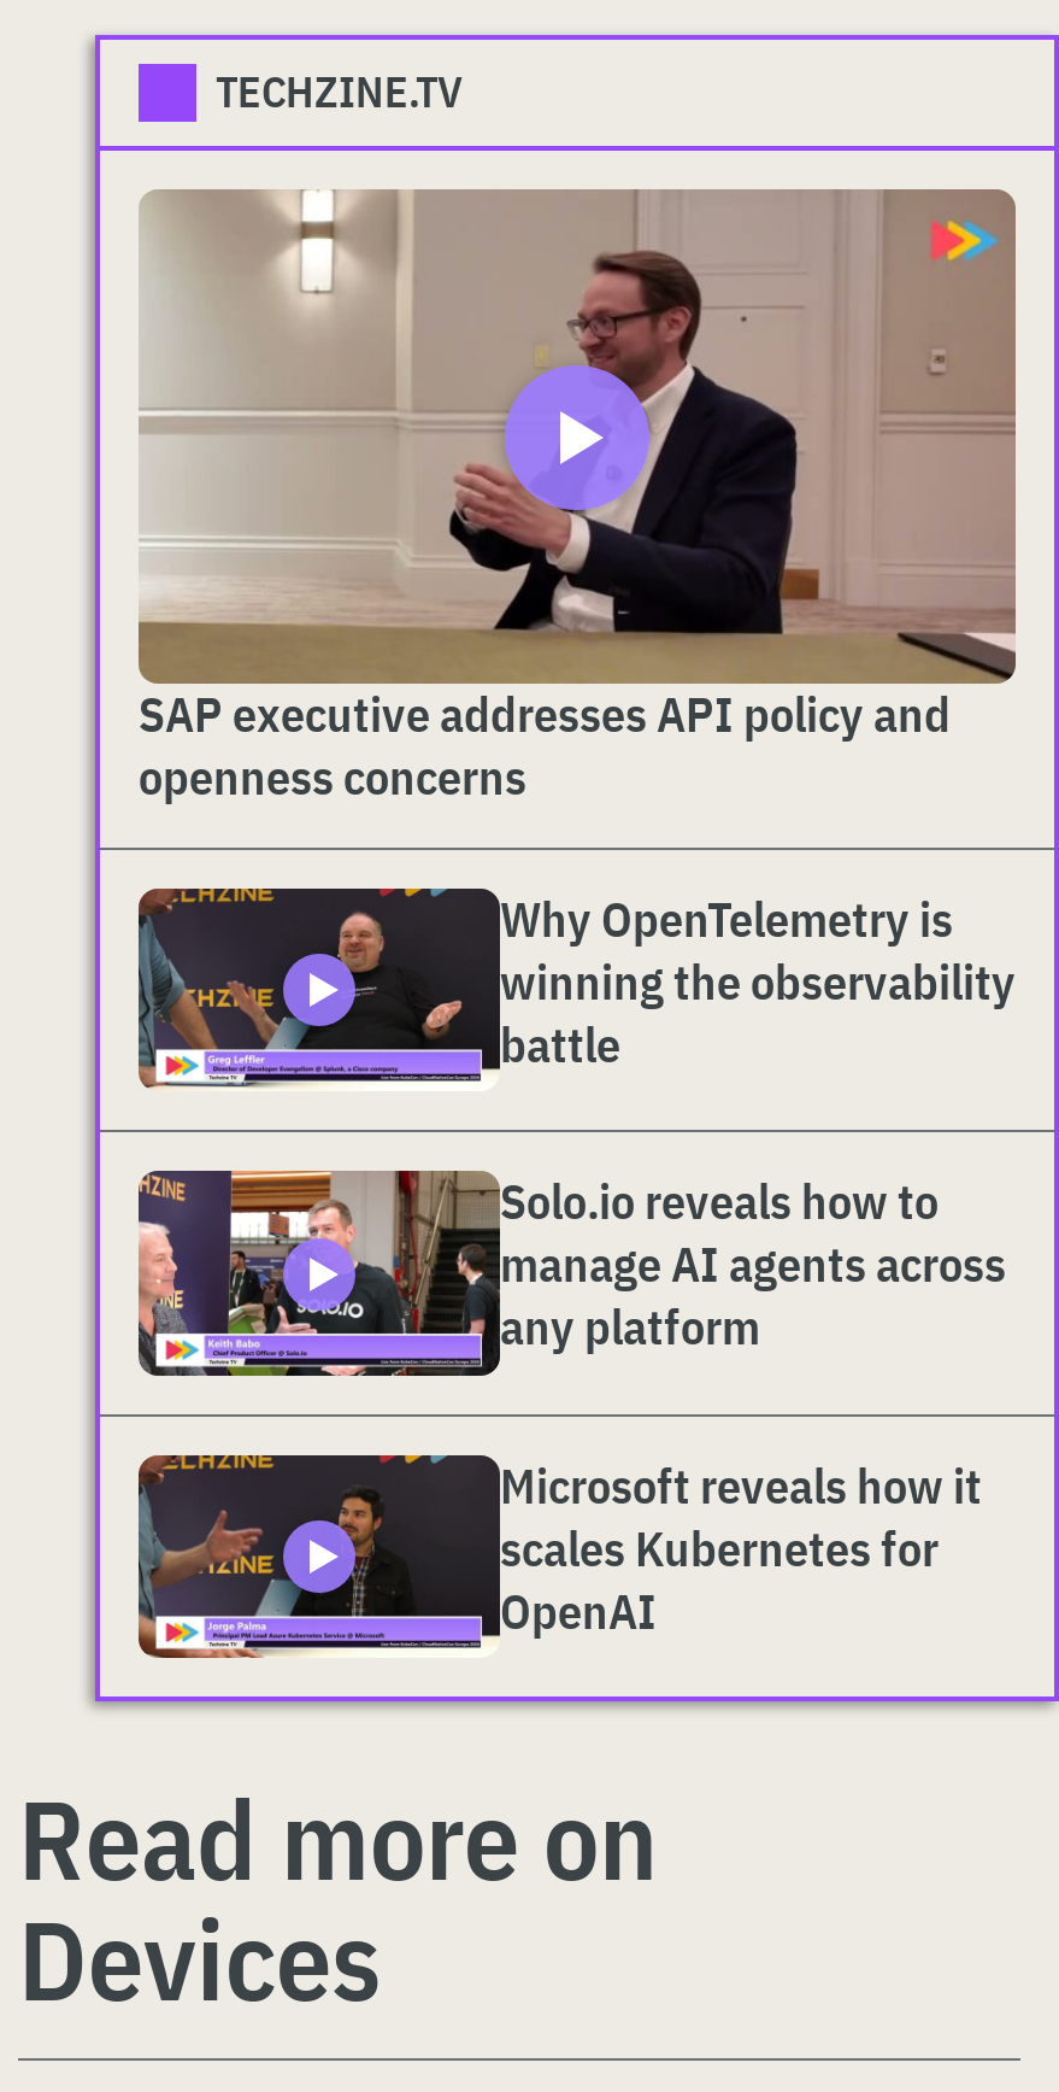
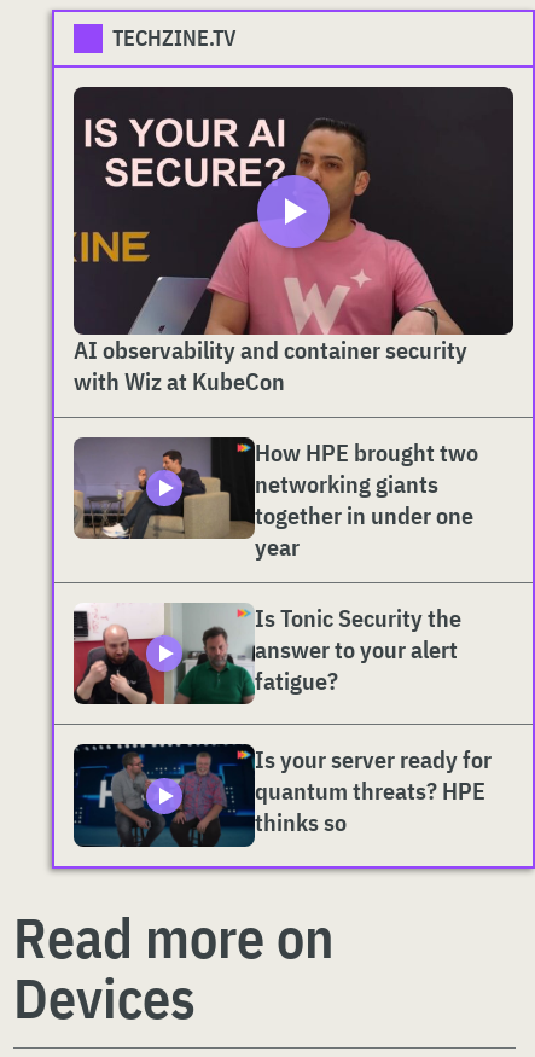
- [image]
- SAP executive addresses API policy and
- openness concerns
+ [image]
+ AI observability and container security
+ with Wiz at KubeCon

- [image]
- Why OpenTelemetry is
- winning the observability
- battle
+ [image]
+ How HPE brought two
+ networking giants
+ together in under one
+ year

- [image]
- Solo.io reveals how to
- manage AI agents across
- any platform
+ [image]
+ Is Tonic Security the
+ answer to your alert
+ fatigue?

- [image]
- Microsoft reveals how it
- scales Kubernetes for
- OpenAI
+ [image]
+ Is your server ready for
+ quantum threats? HPE
+ thinks so
